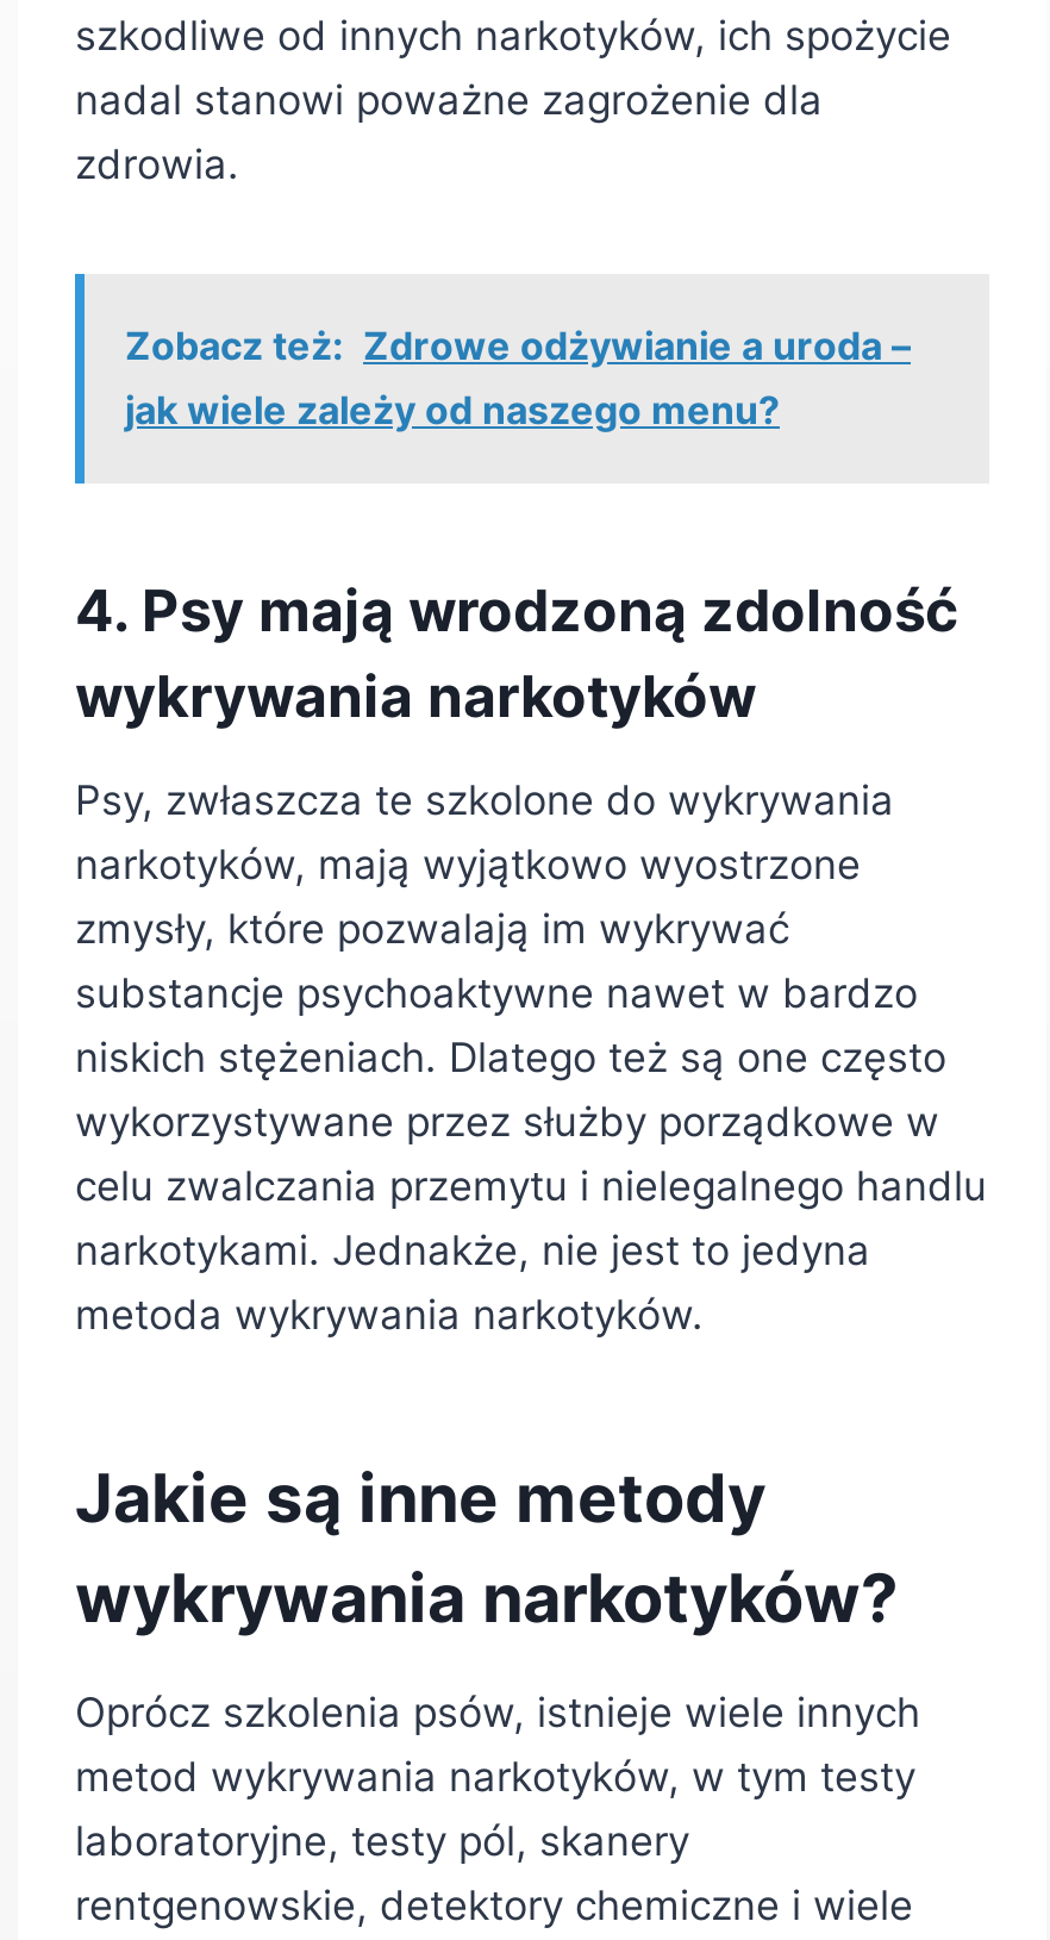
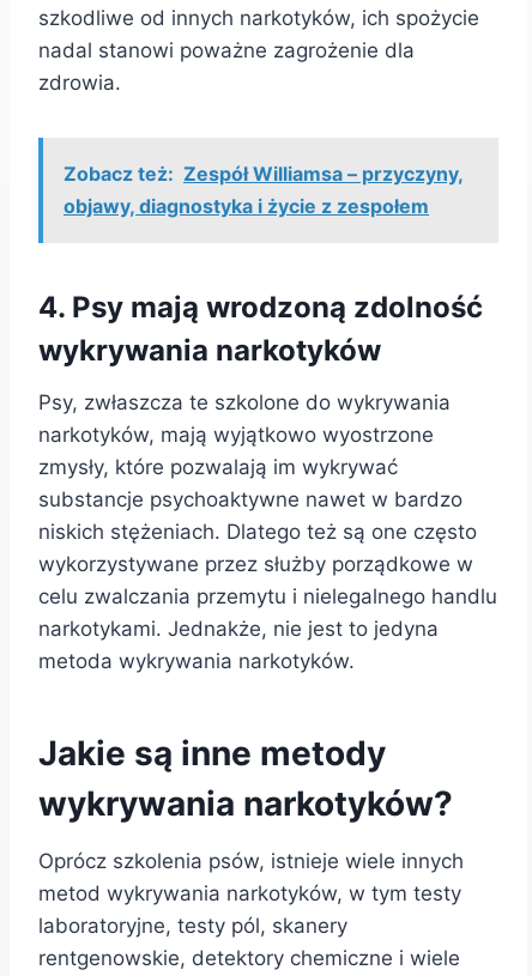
- Zobacz też: Zdrowe odżywianie a uroda –
- jak wiele zależy od naszego menu?
+ Zobacz też: Zespół Williamsa – przyczyny,
+ objawy, diagnostyka i życie z zespołem
